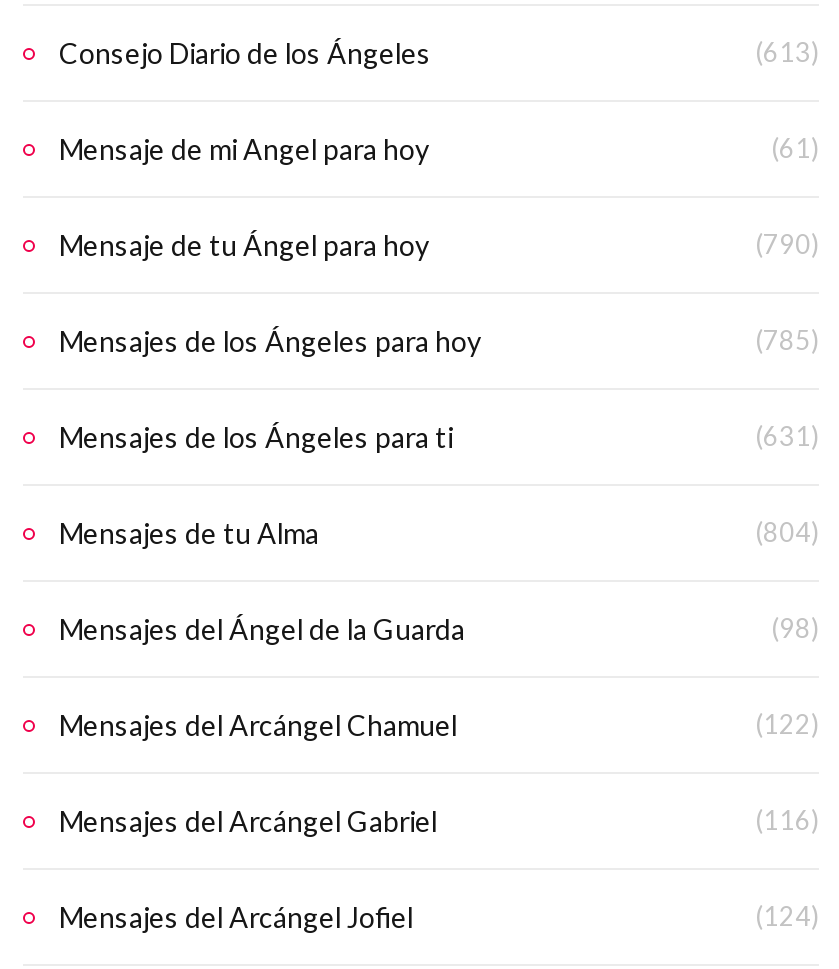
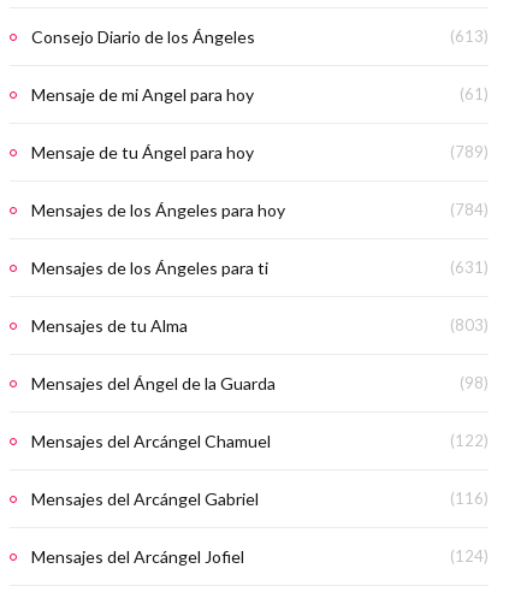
- (790)
+ (789)

- (785)
+ (784)

- (804)
+ (803)
